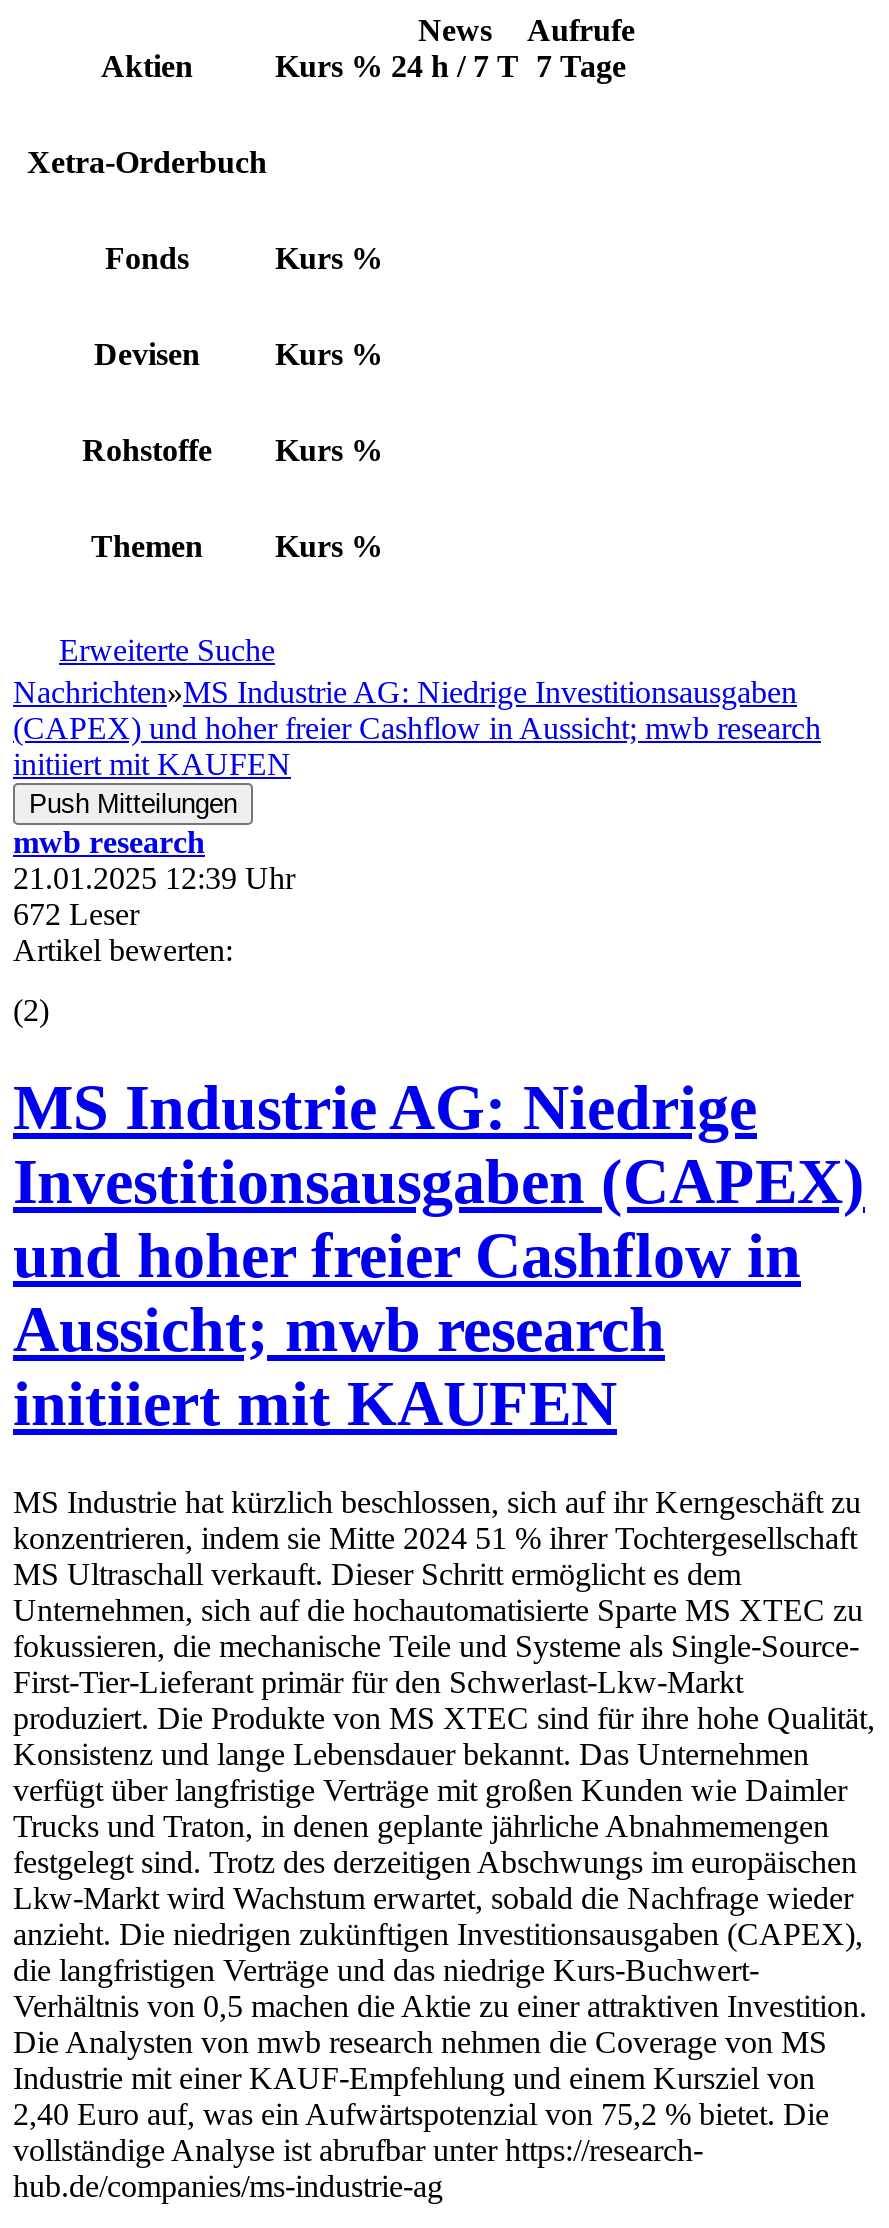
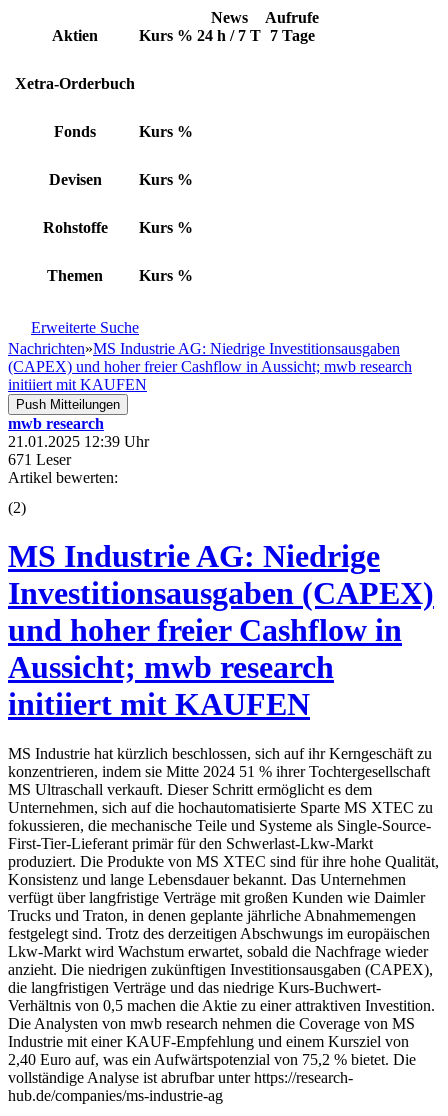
- 672 Leser
+ 671 Leser
